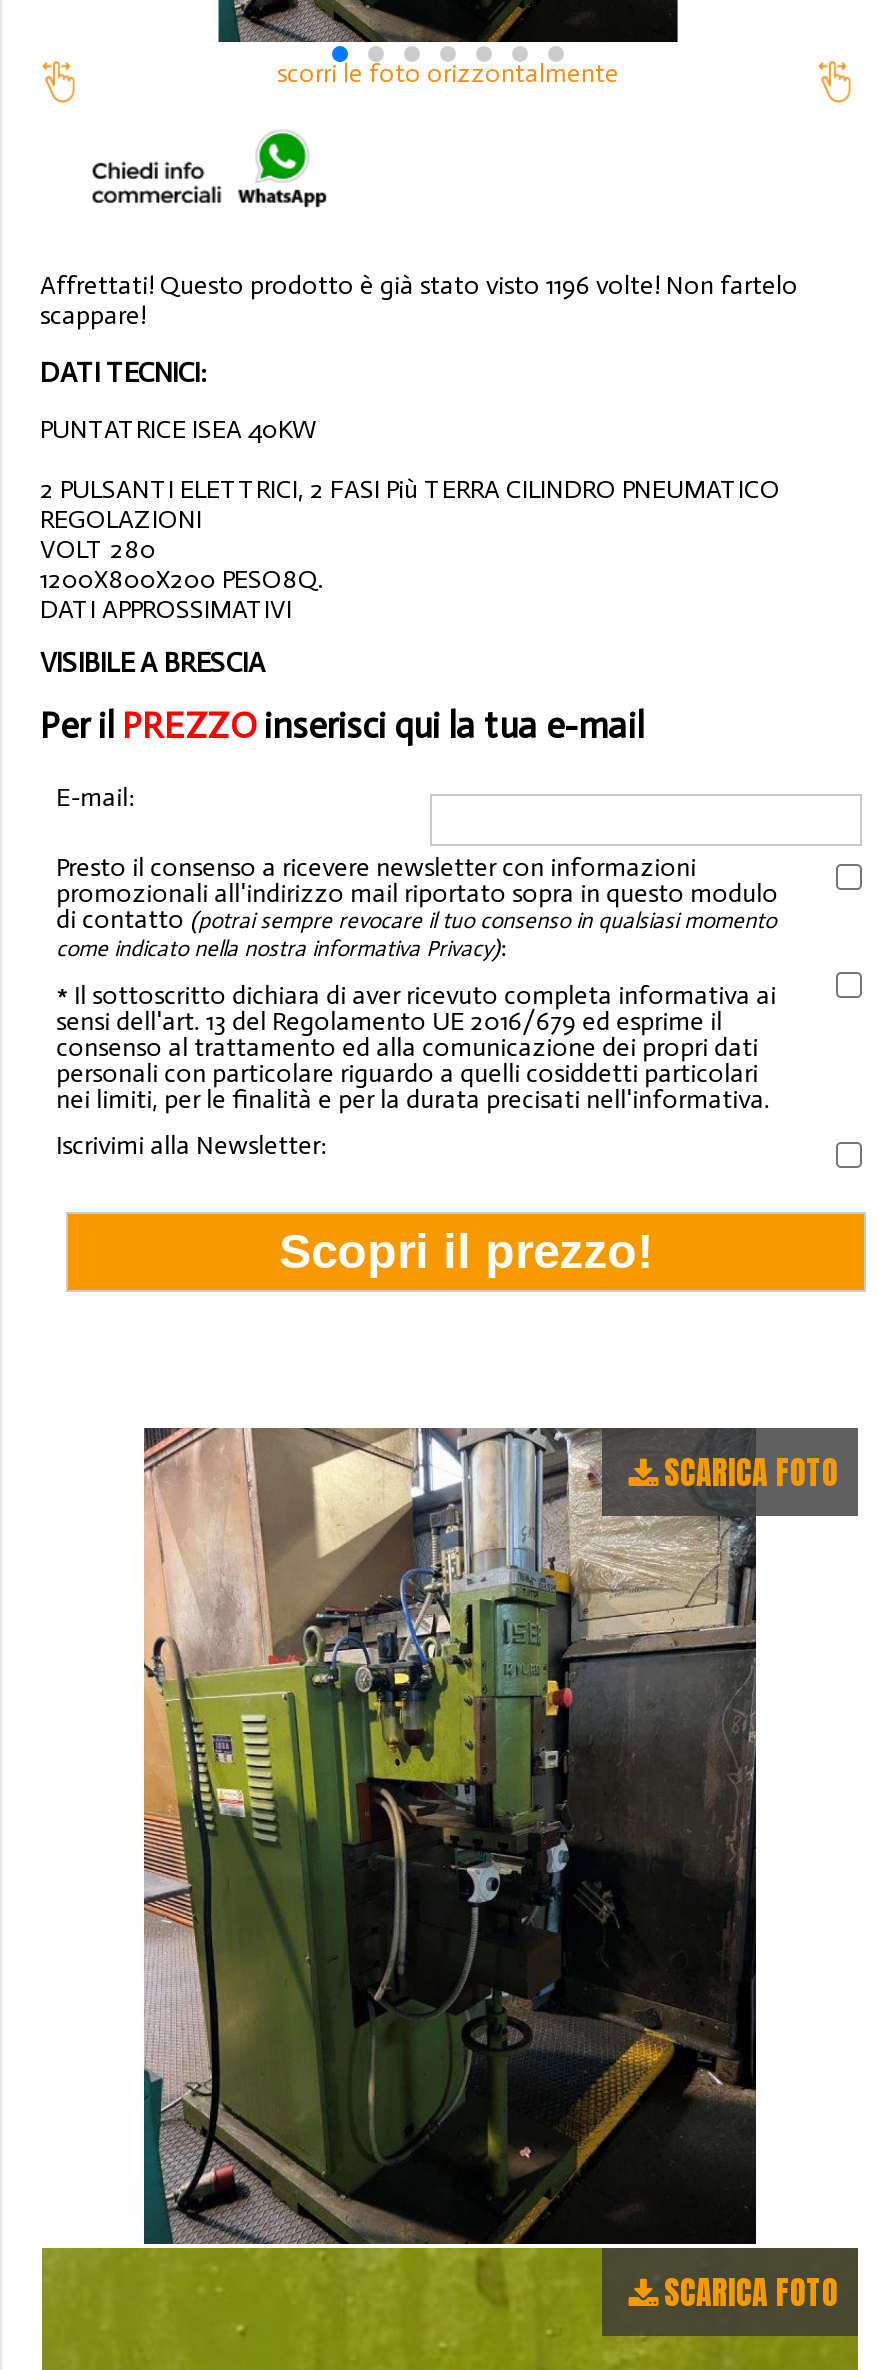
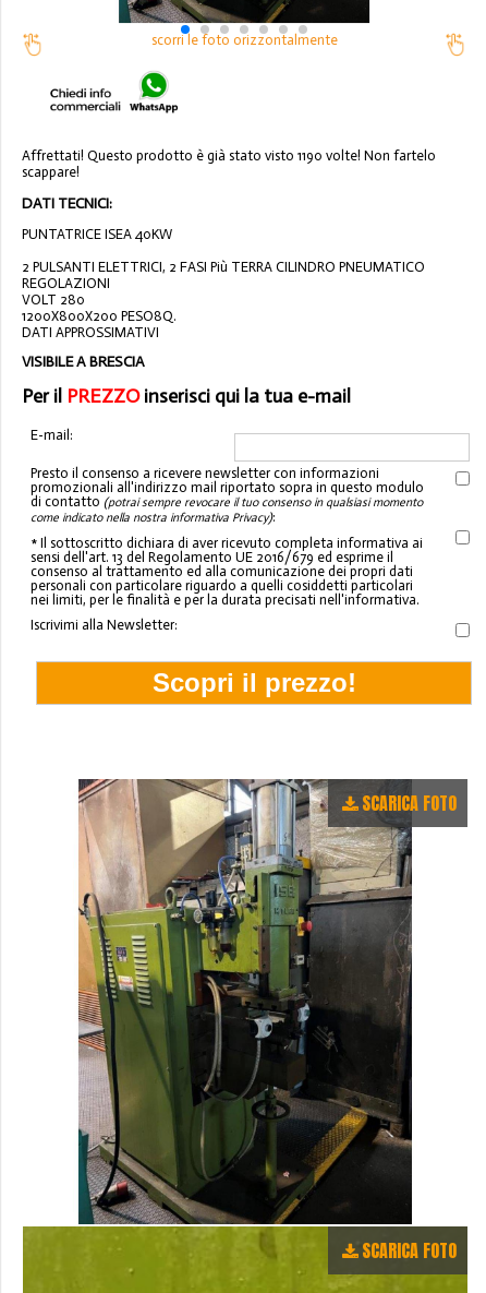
- Affrettati! Questo prodotto è già stato visto 1196 volte! Non fartelo
+ Affrettati! Questo prodotto è già stato visto 1190 volte! Non fartelo
